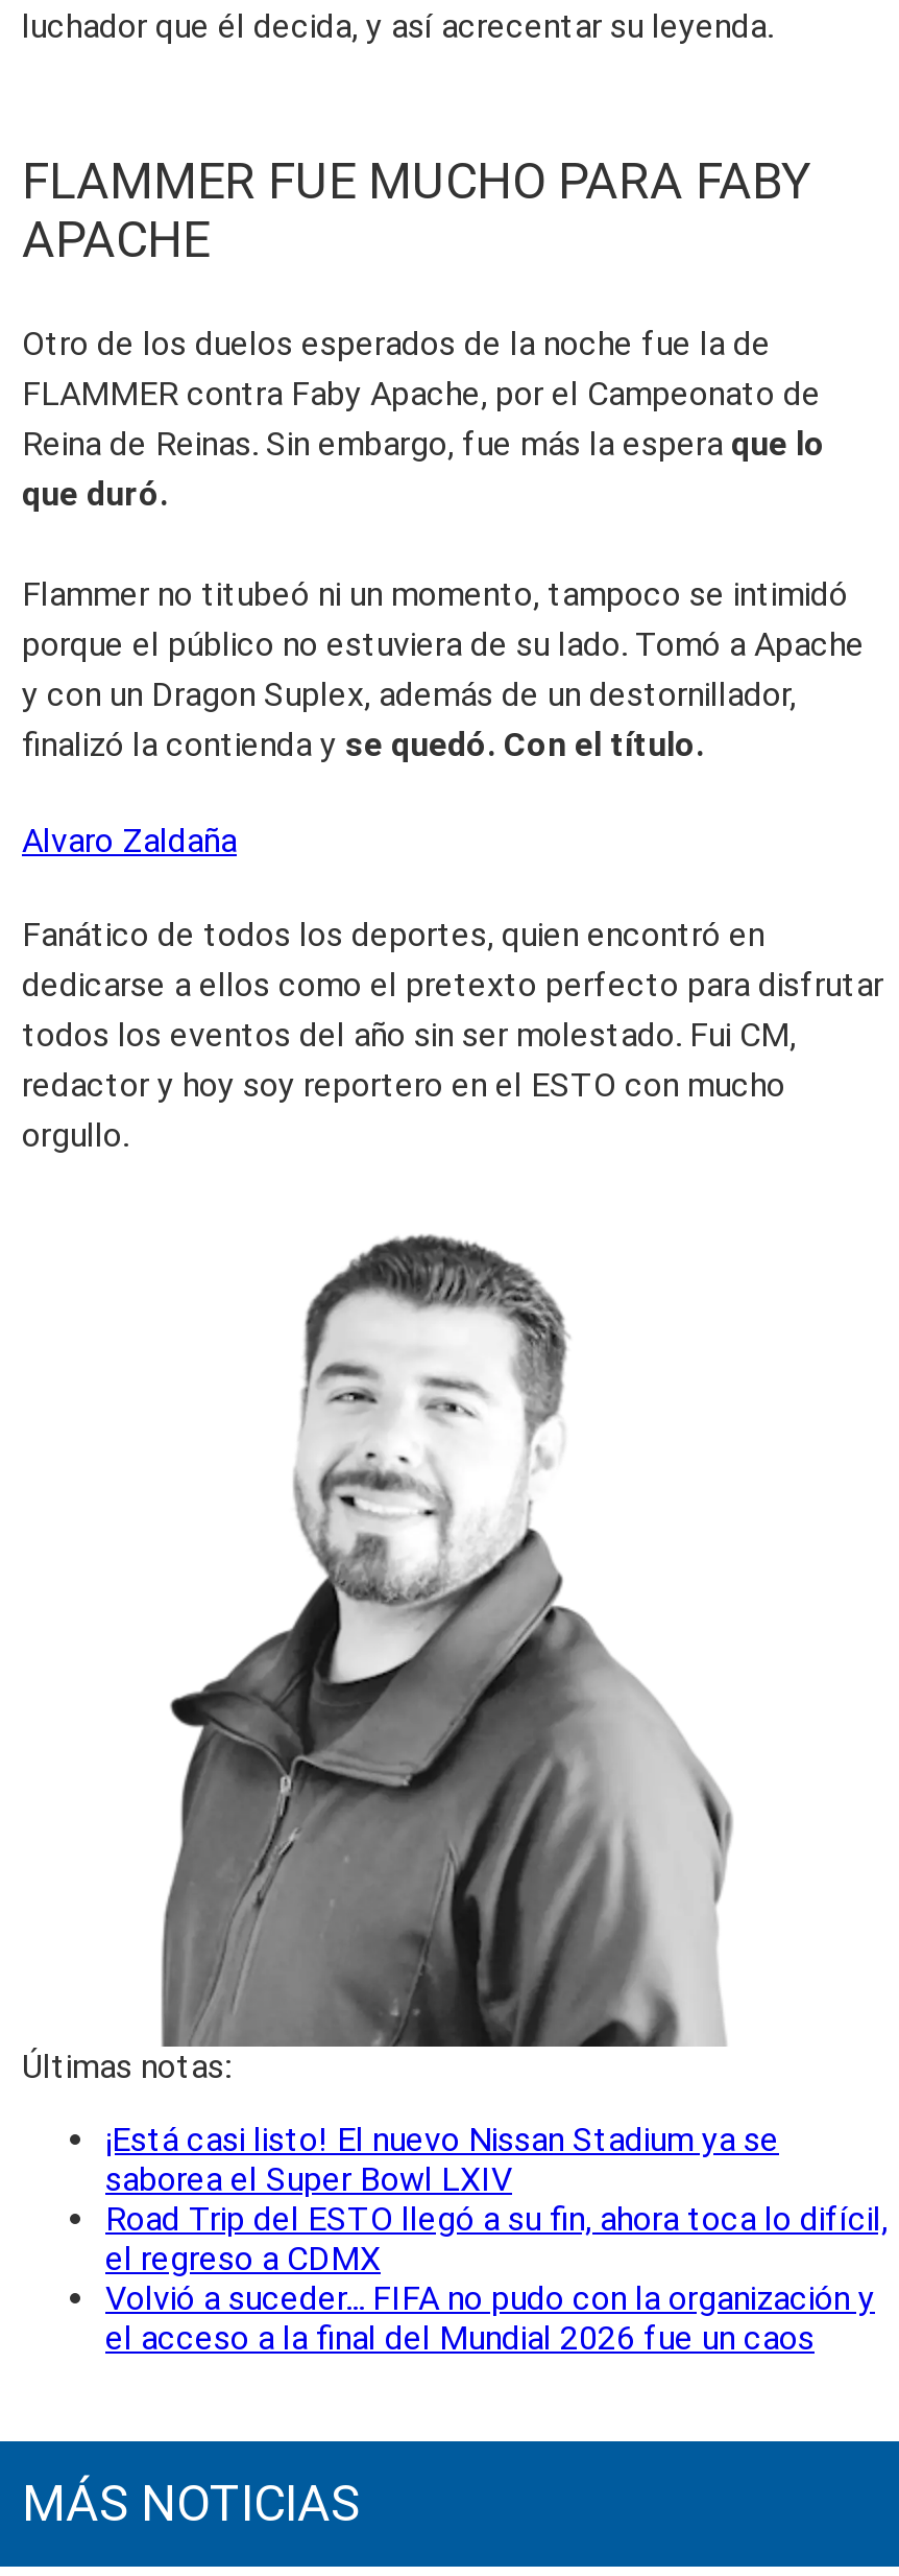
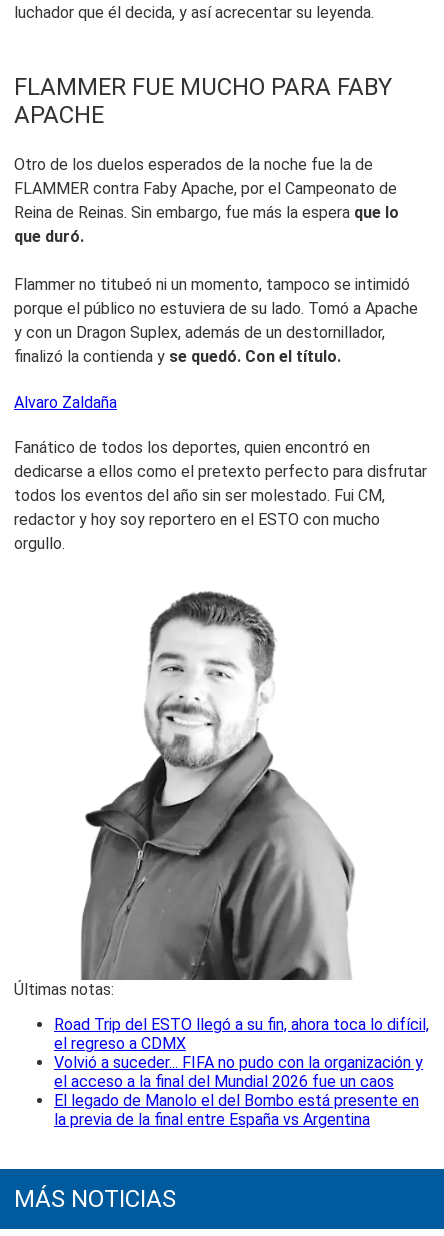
- ¡Está casi listo! El nuevo Nissan Stadium ya se
- saborea el Super Bowl LXIV

moved up: Road Trip del ESTO llegó a su fin, ahora toca lo difícil, | el regreso a CDMX | Volvió a suceder... FIFA no pudo con la organización y | el acceso a la final del Mundial 2026 fue un caos

+ El legado de Manolo el del Bombo está presente en
+ la previa de la final entre España vs Argentina
